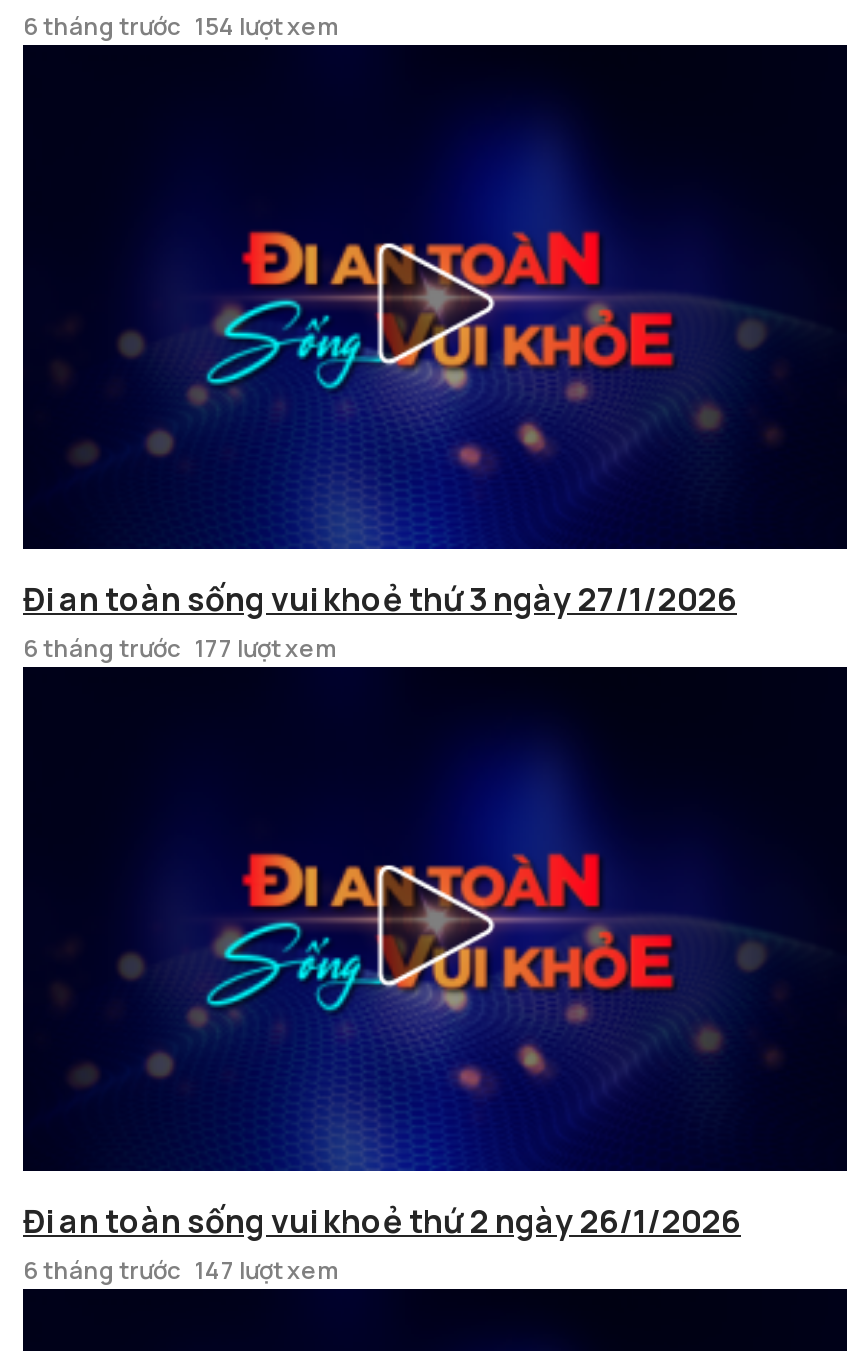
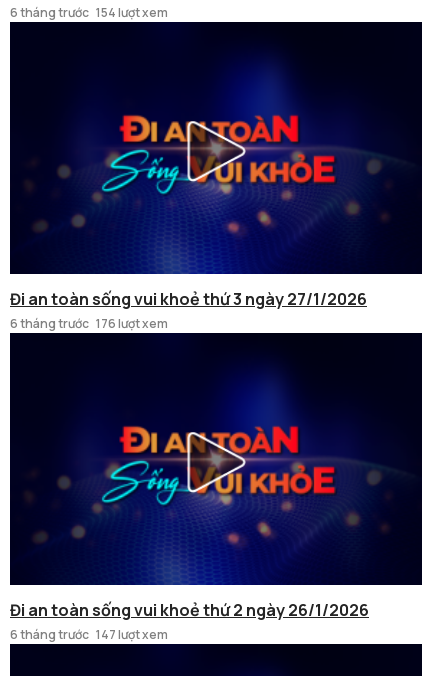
- 6 tháng trước 177 lượt xem
+ 6 tháng trước 176 lượt xem
